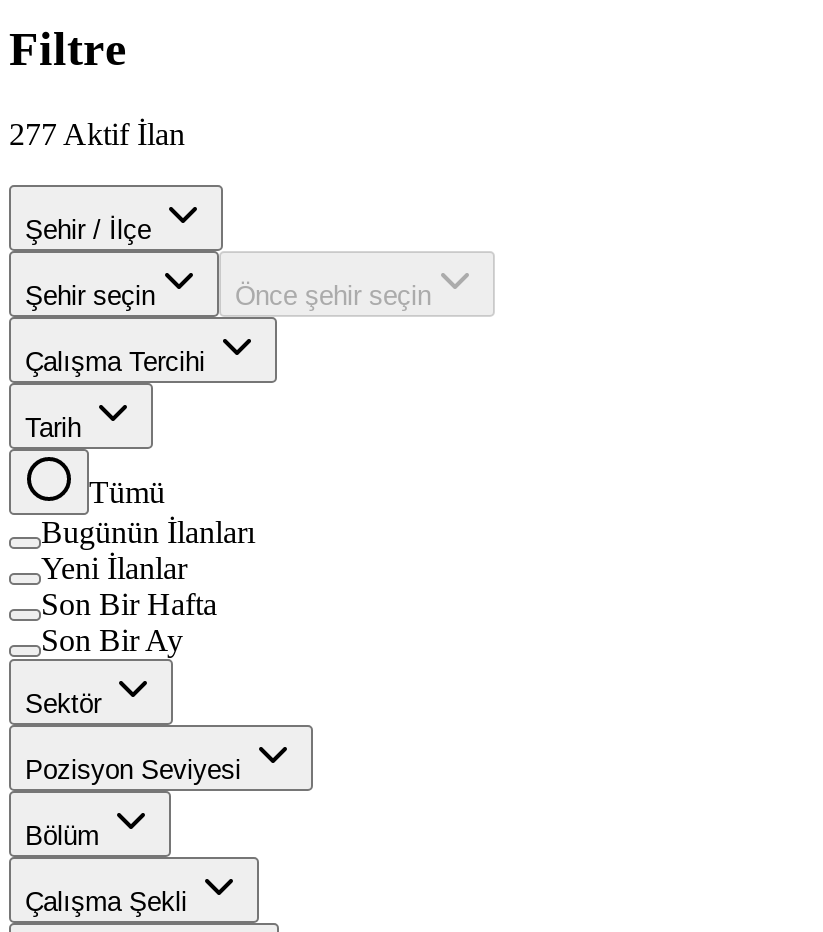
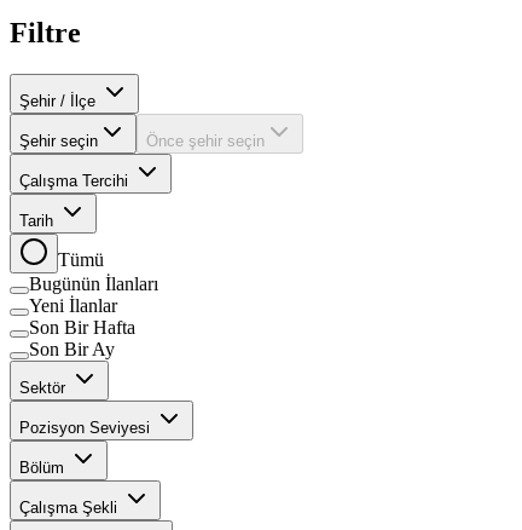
- 277 Aktif İlan
